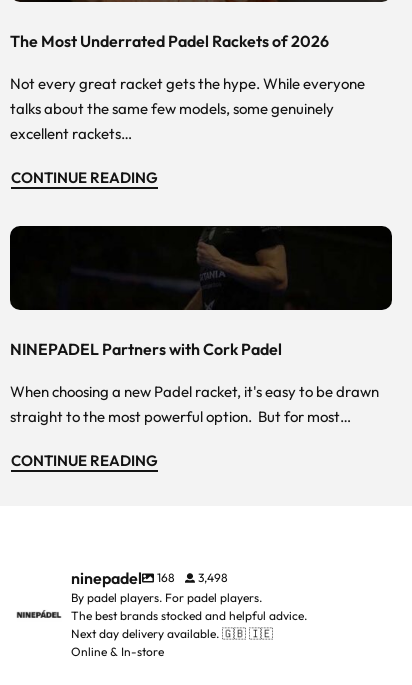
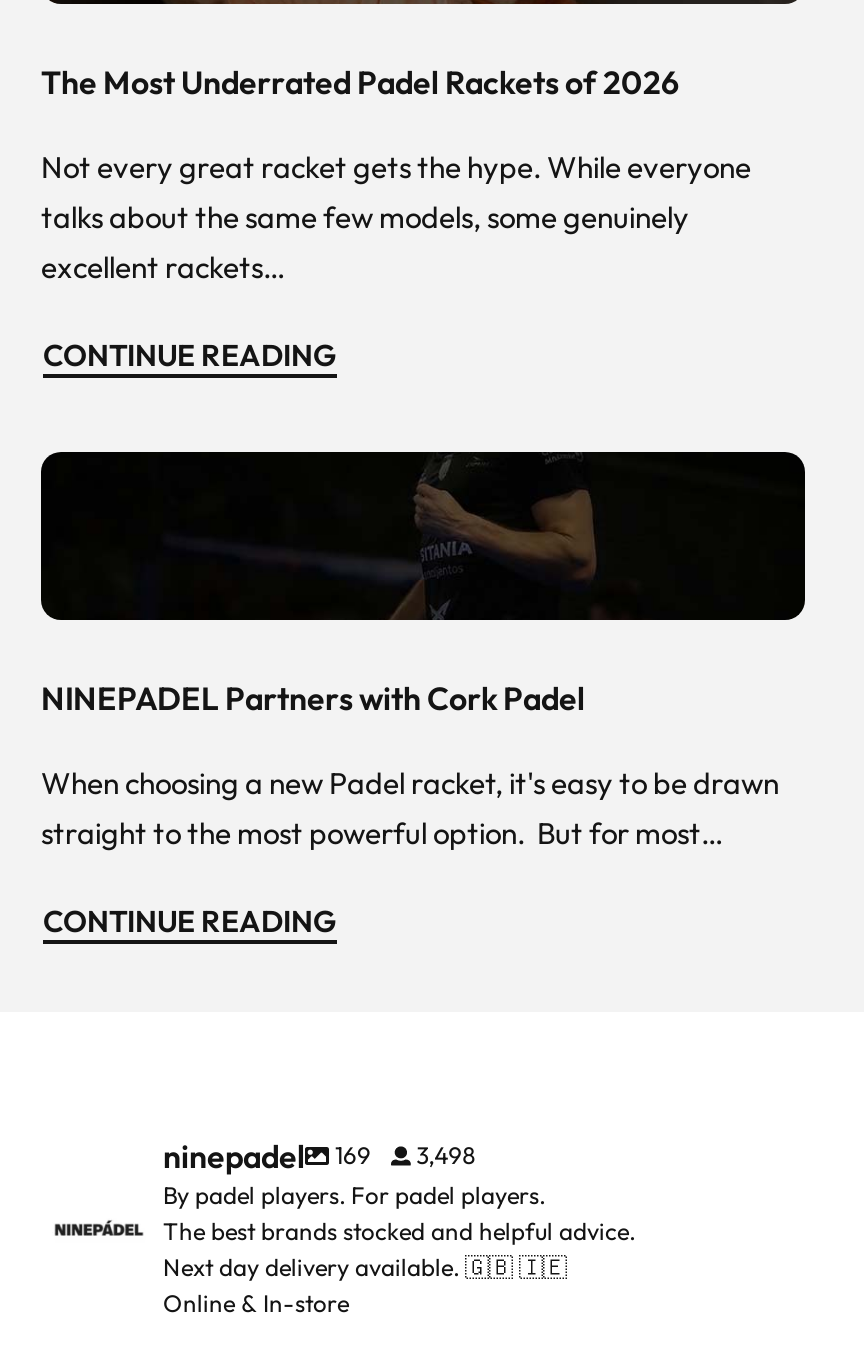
- ninepadel 168 3,498
+ ninepadel 169 3,498
